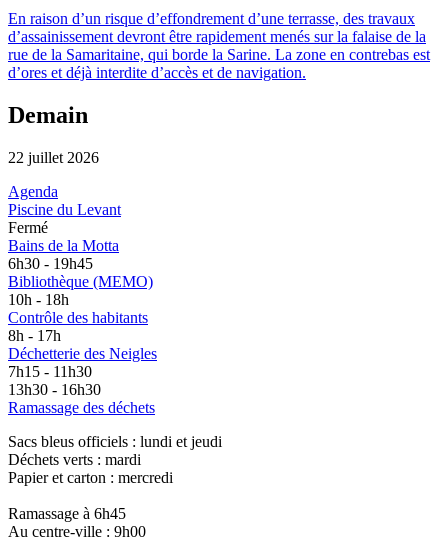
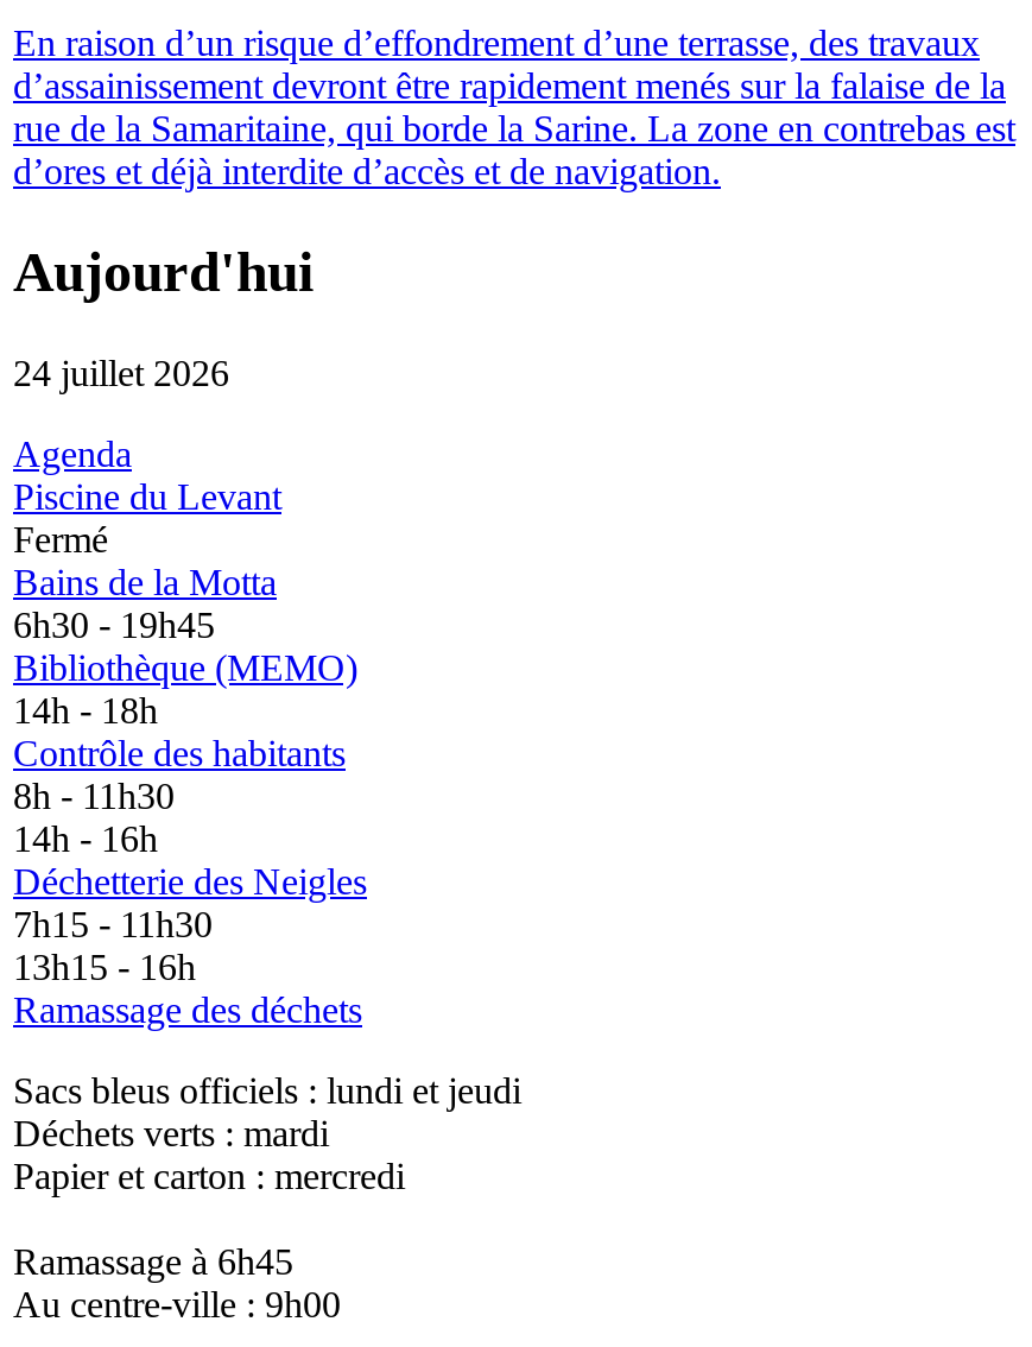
- Demain
+ Aujourd'hui

- 22 juillet 2026
+ 24 juillet 2026

- 10h - 18h
+ 14h - 18h

- 8h - 17h
+ 8h - 11h30
+ 14h - 16h

- 13h30 - 16h30
+ 13h15 - 16h
